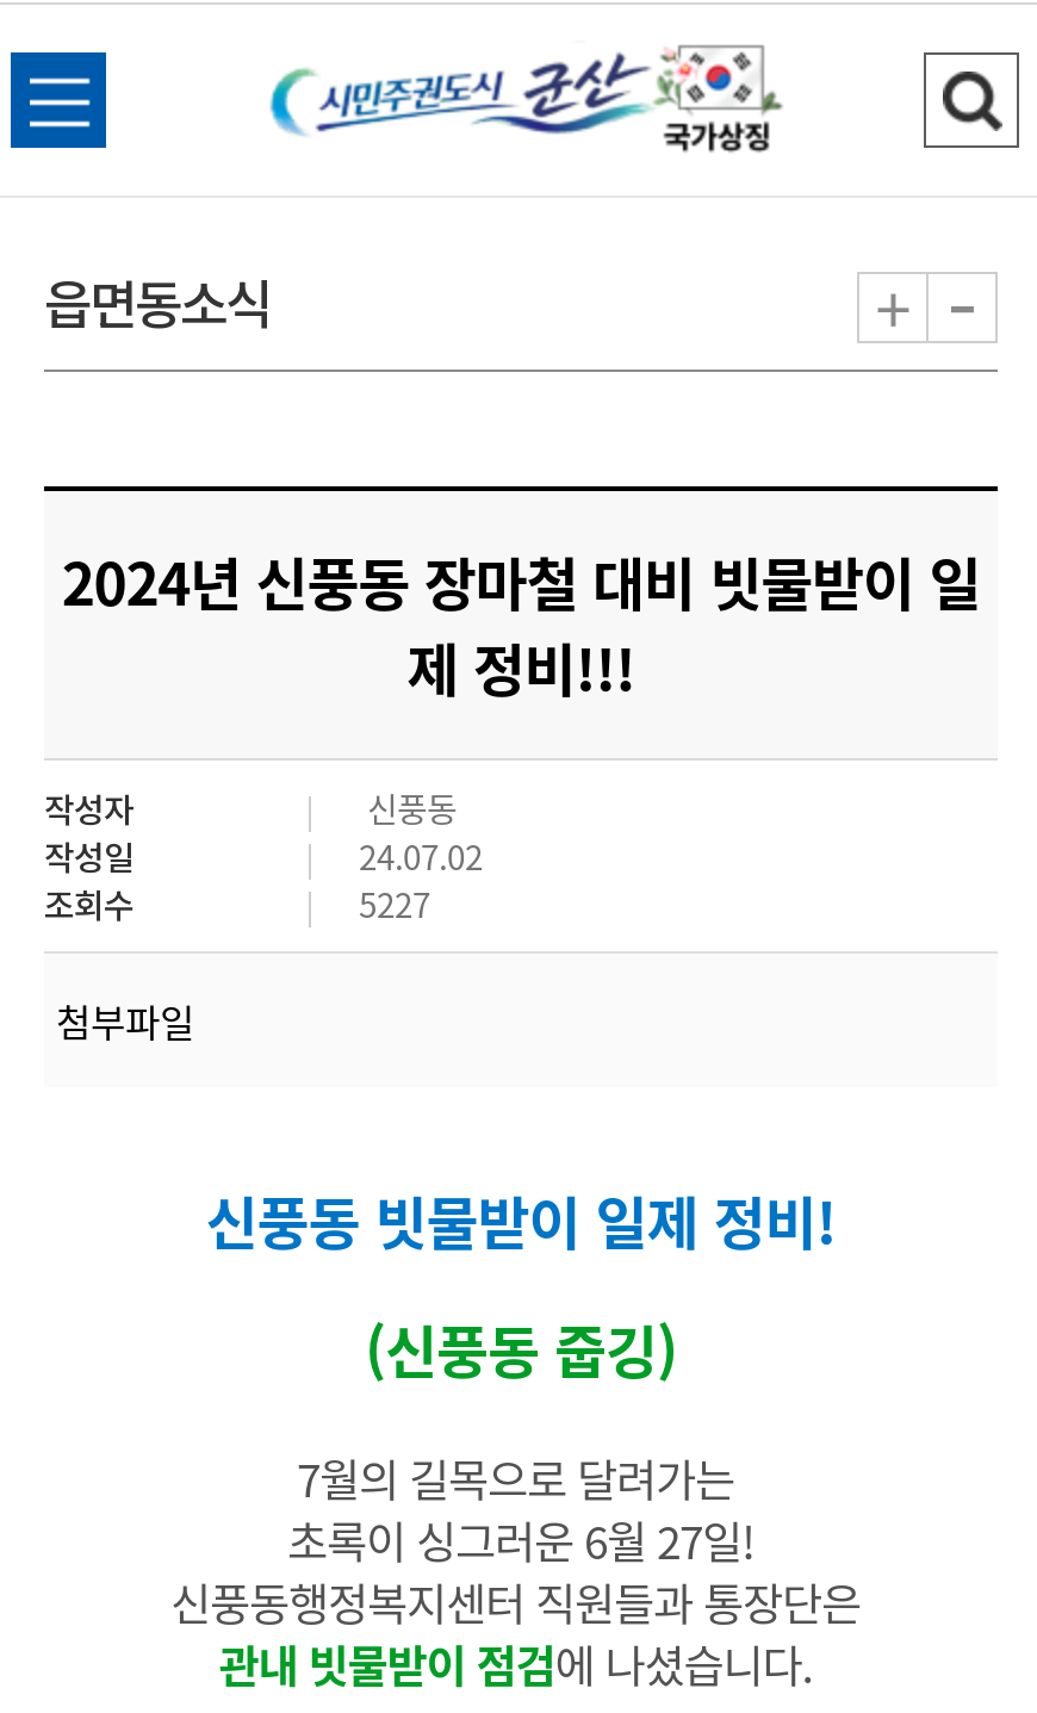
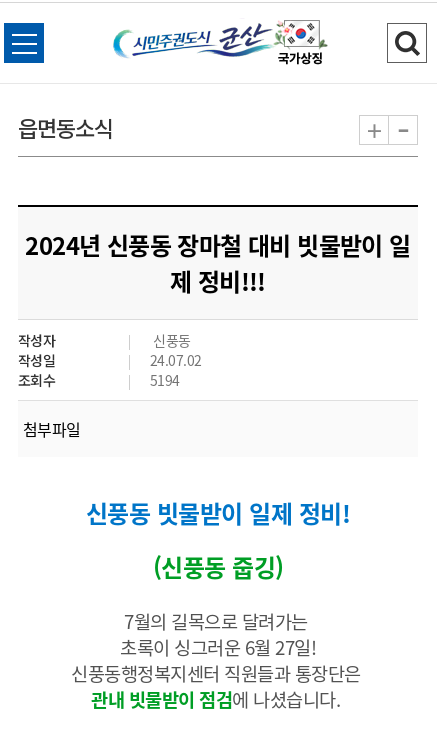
- 5227
+ 5194
